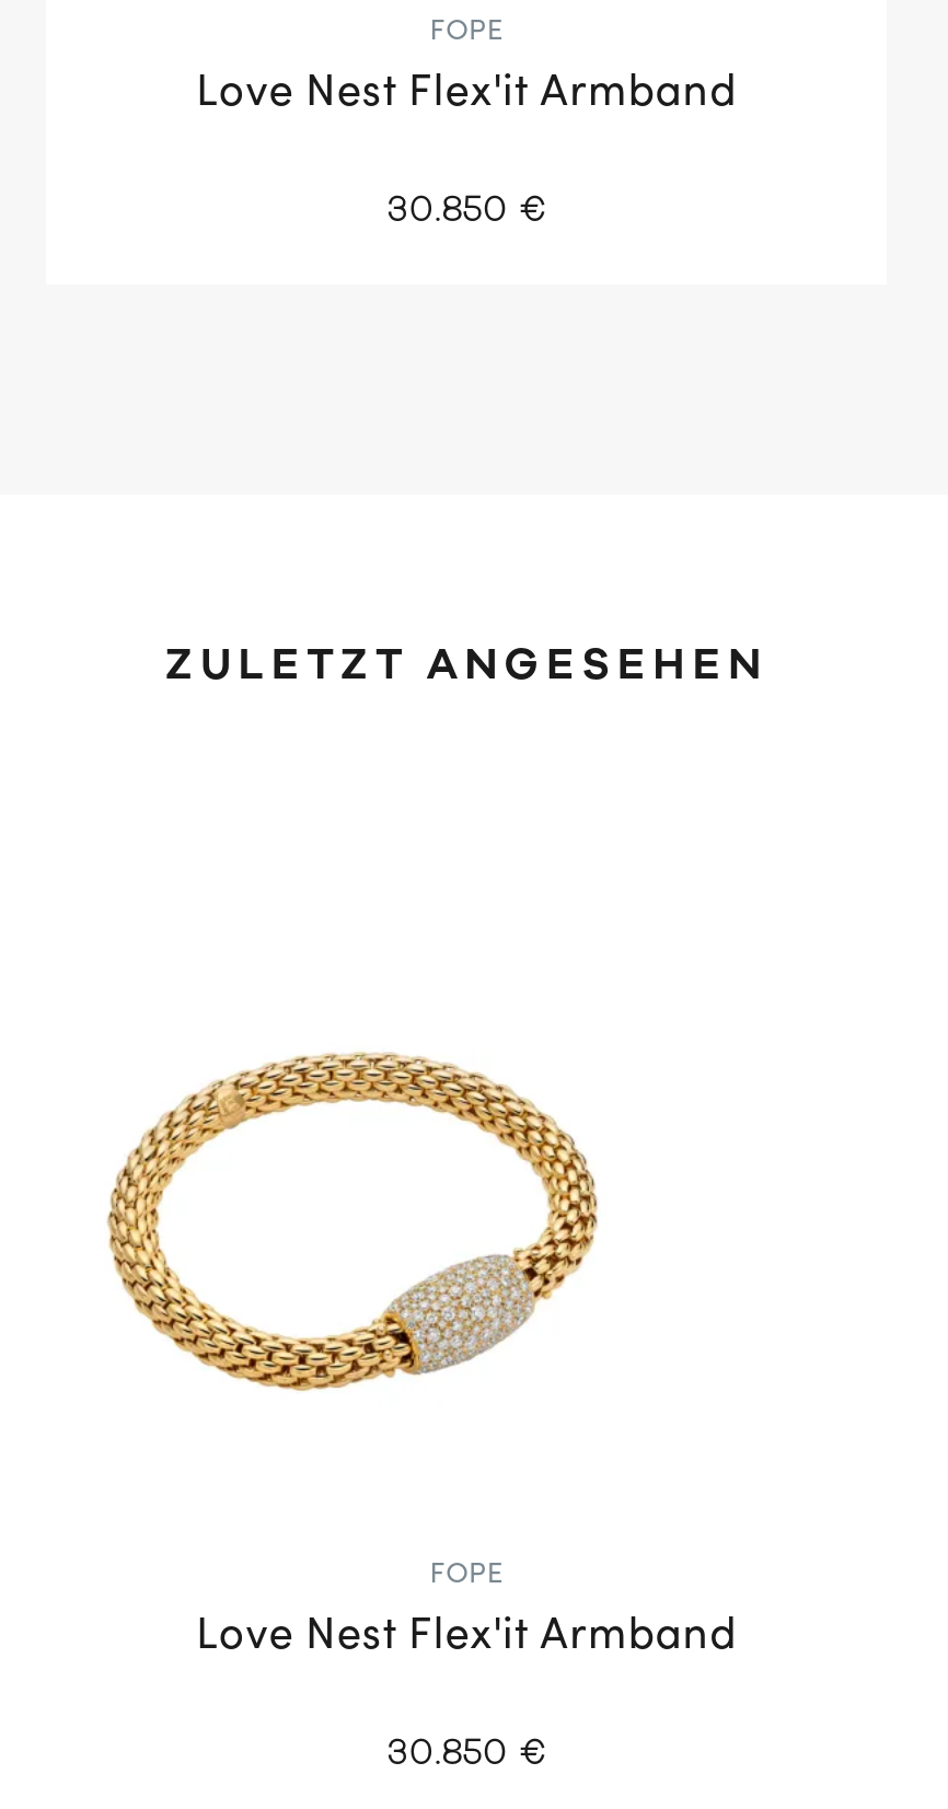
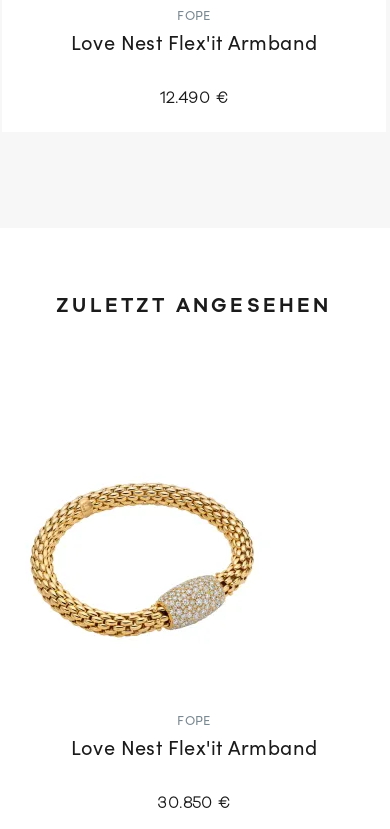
- 30.850 €
+ 12.490 €
